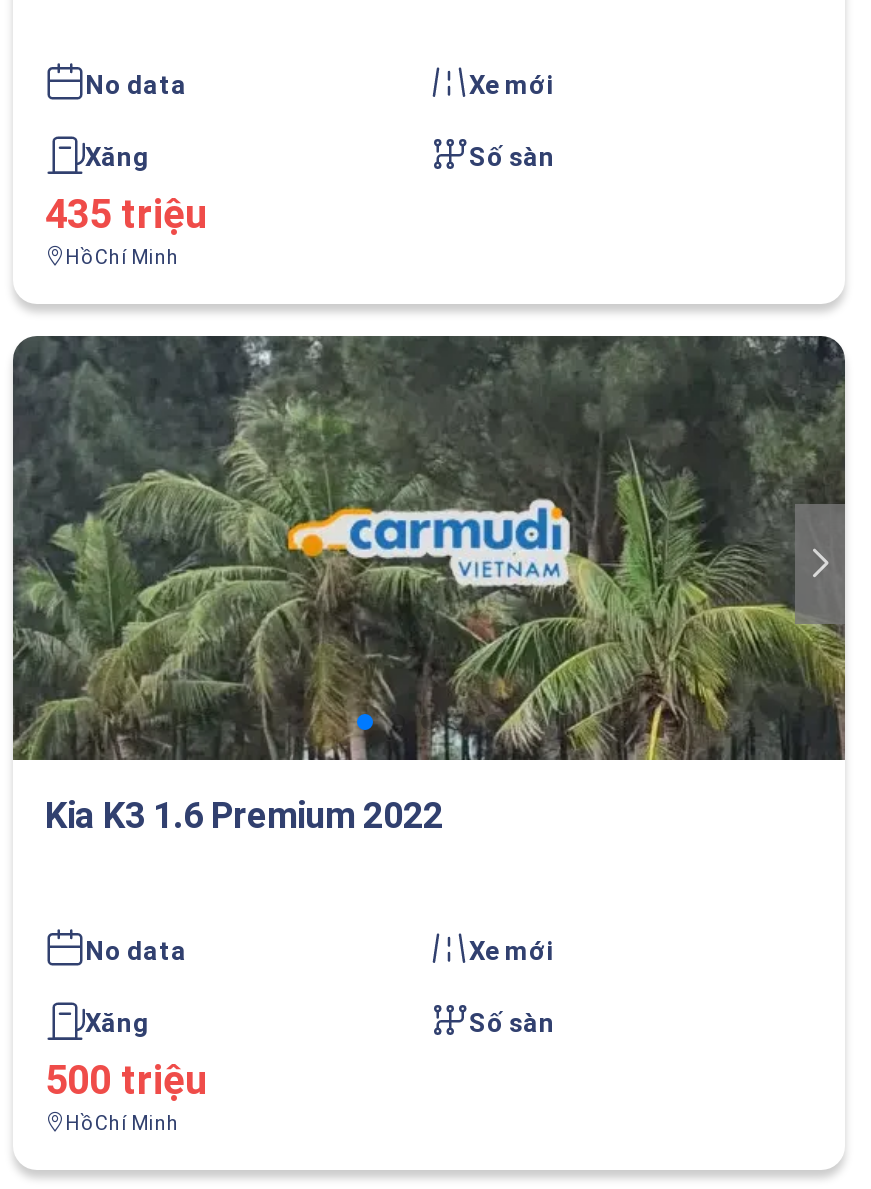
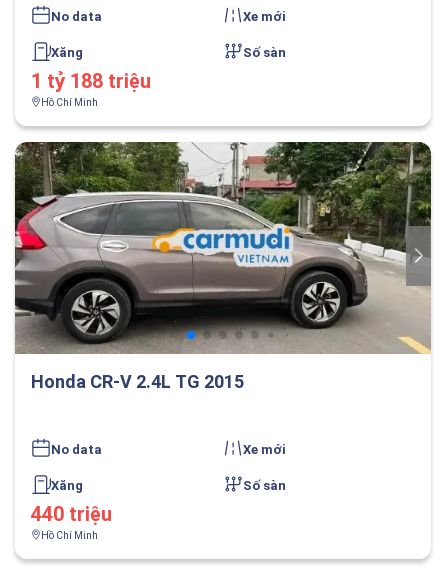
- 435 triệu
+ 1 tỷ 188 triệu

- [image]
- Kia K3 1.6 Premium 2022
+ [image]
+ Honda CR-V 2.4L TG 2015

- 500 triệu
+ 440 triệu
